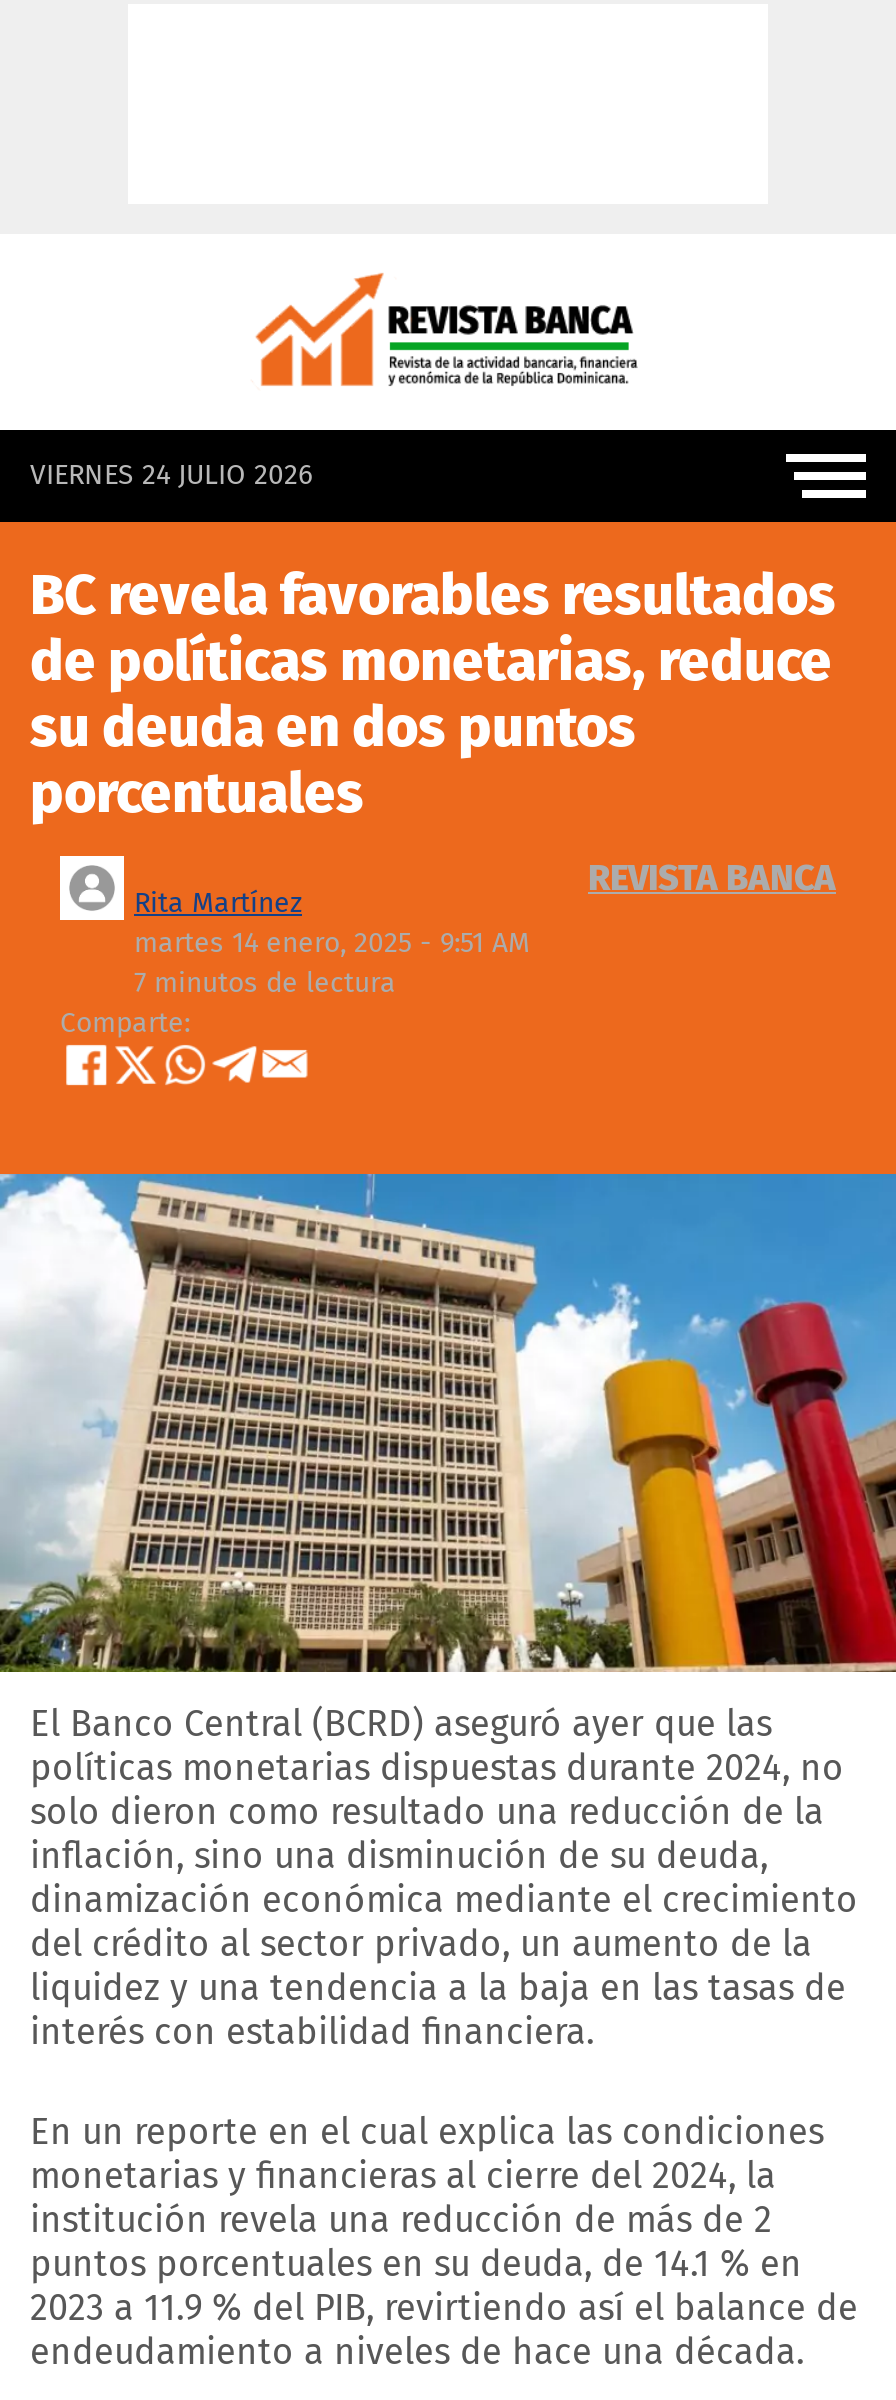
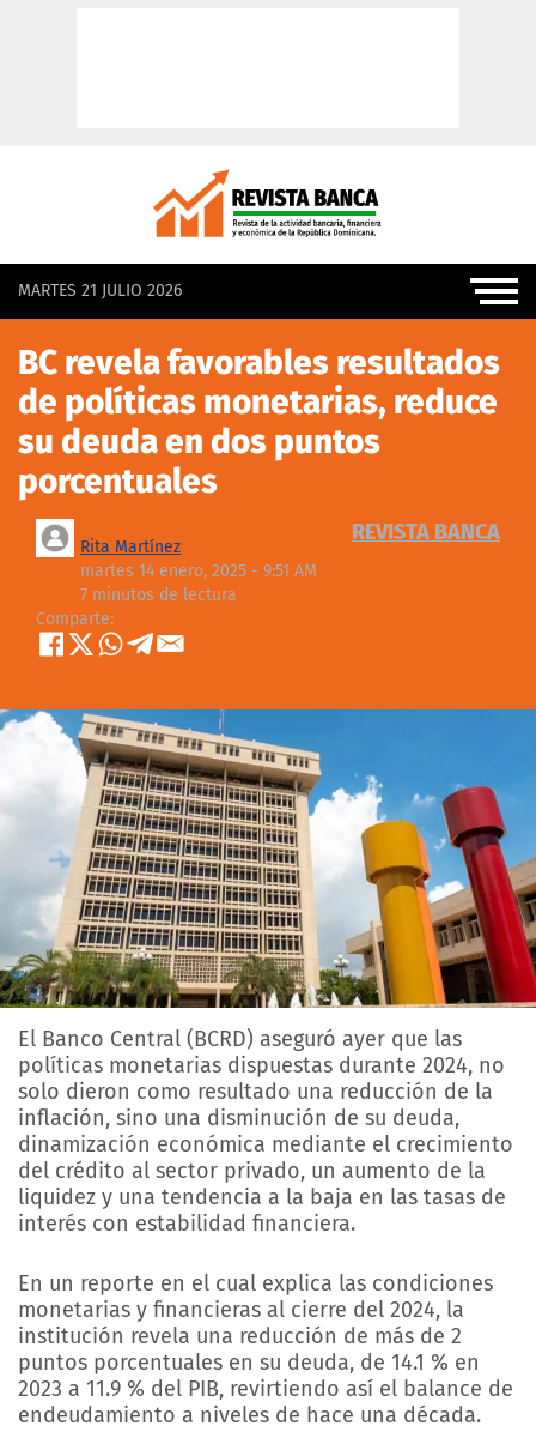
- VIERNES 24 JULIO 2026
+ MARTES 21 JULIO 2026
